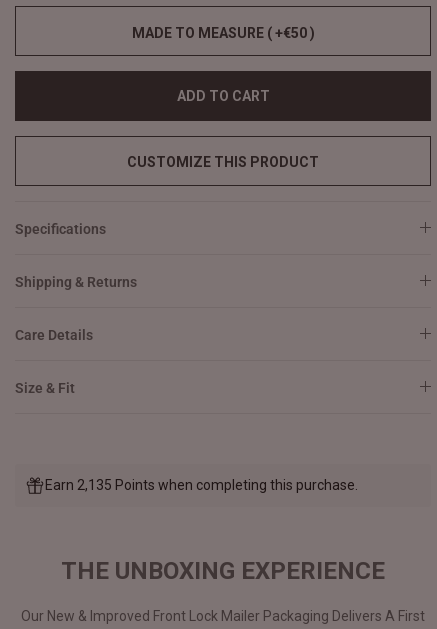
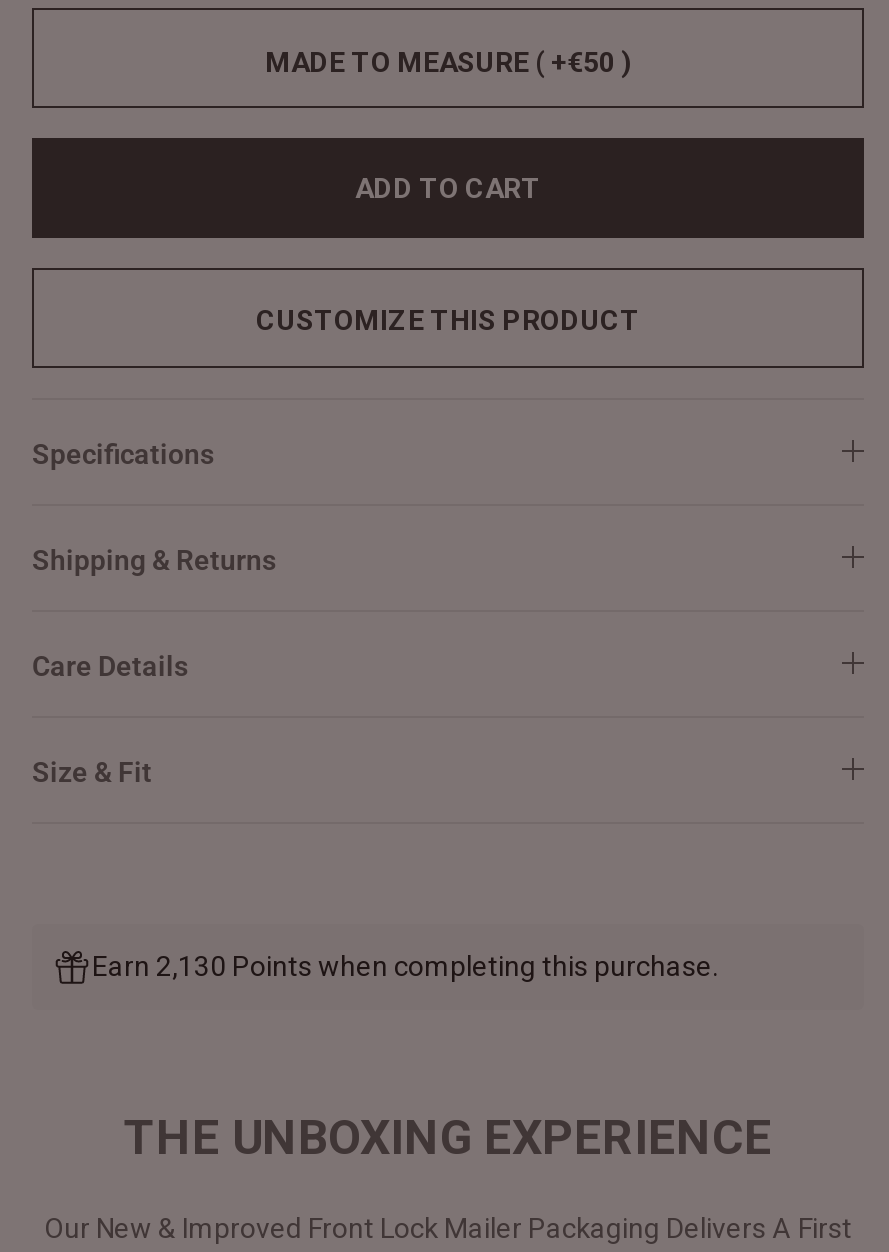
- Earn 2,135 Points when completing this purchase.
+ Earn 2,130 Points when completing this purchase.
